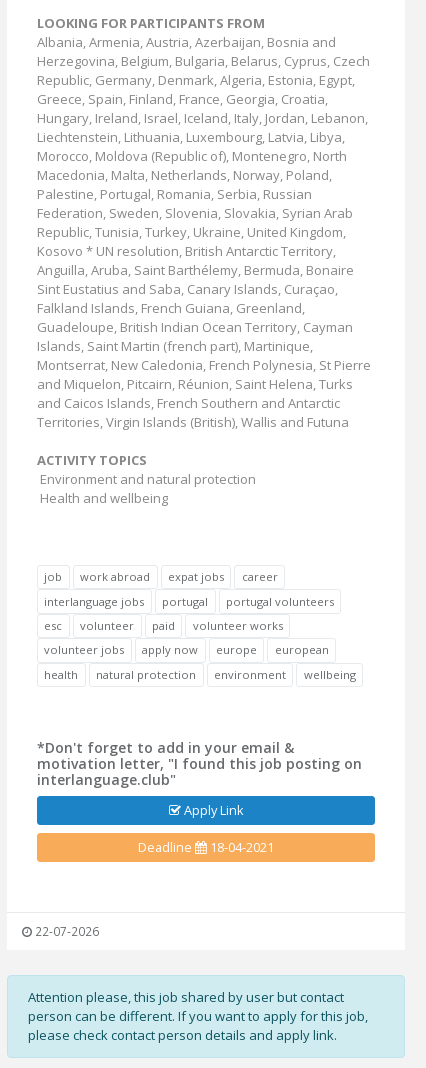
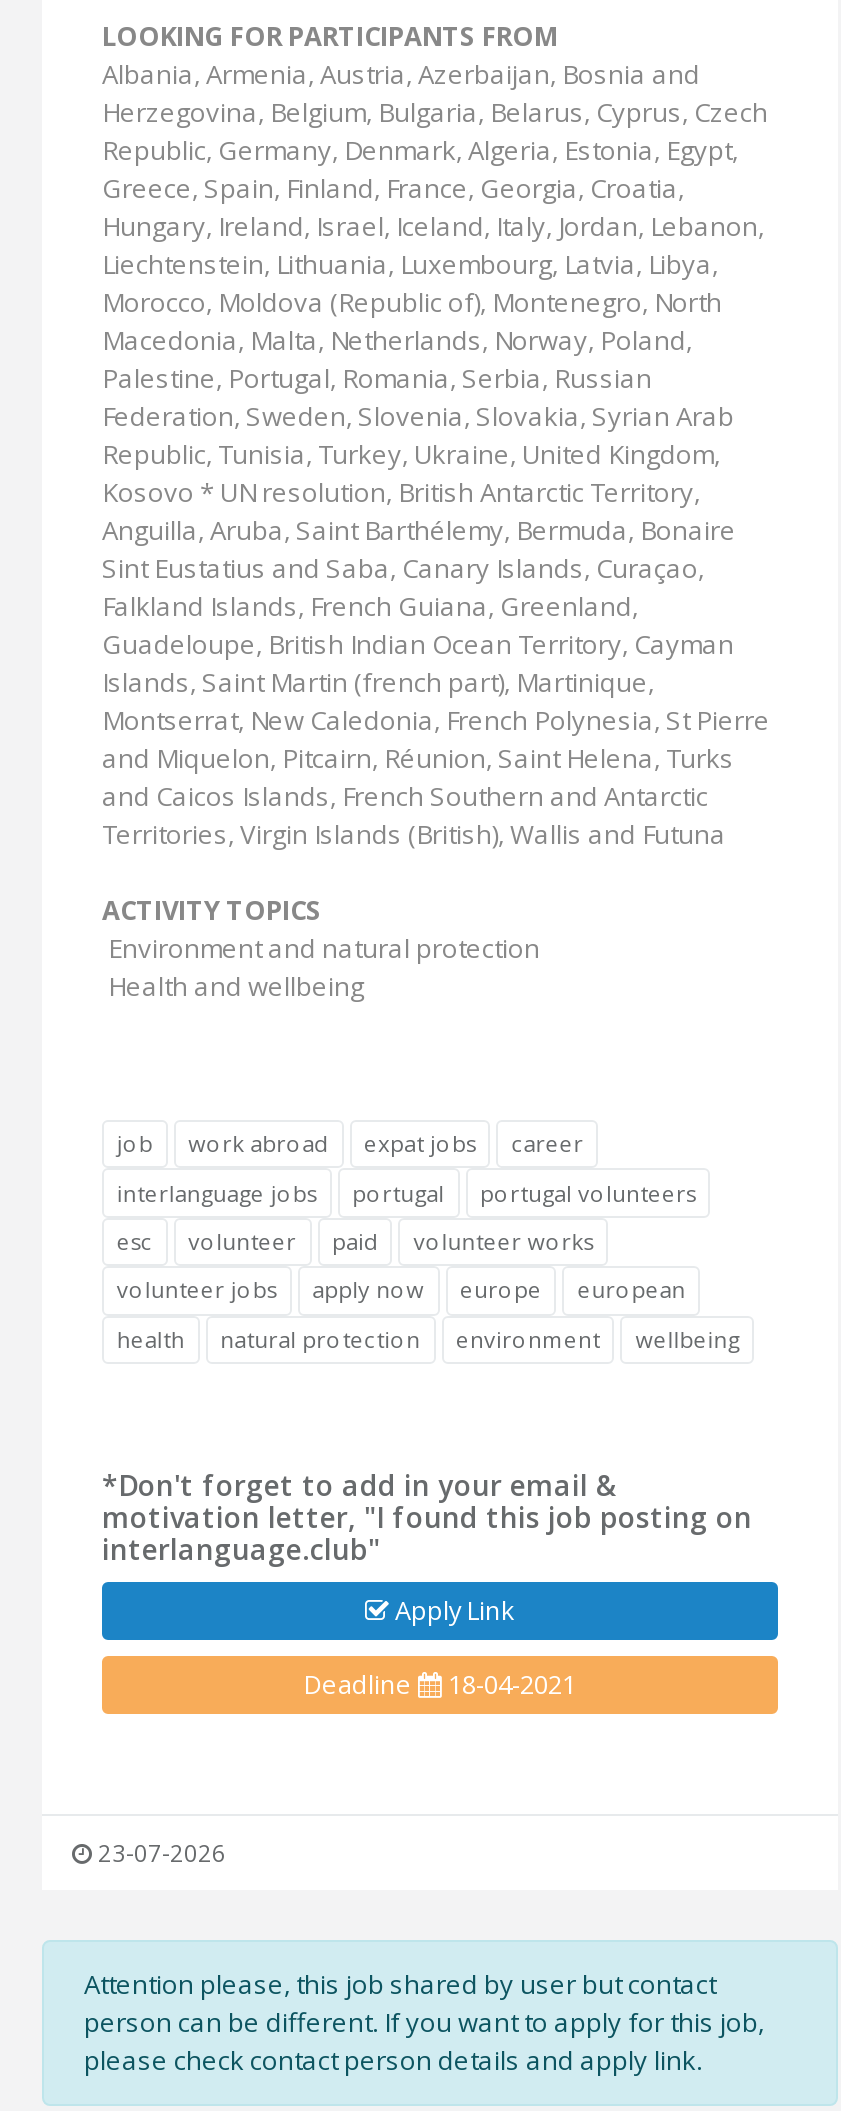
- 22-07-2026
+ 23-07-2026
